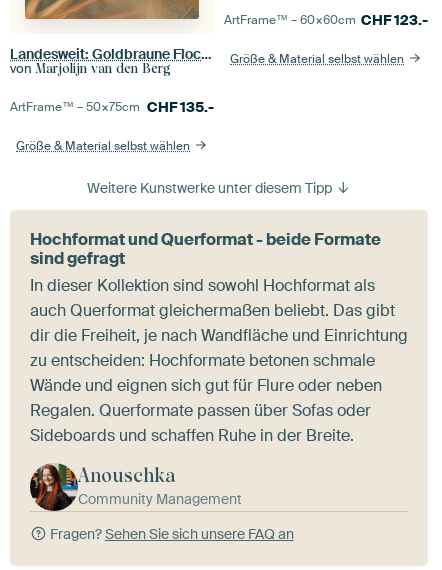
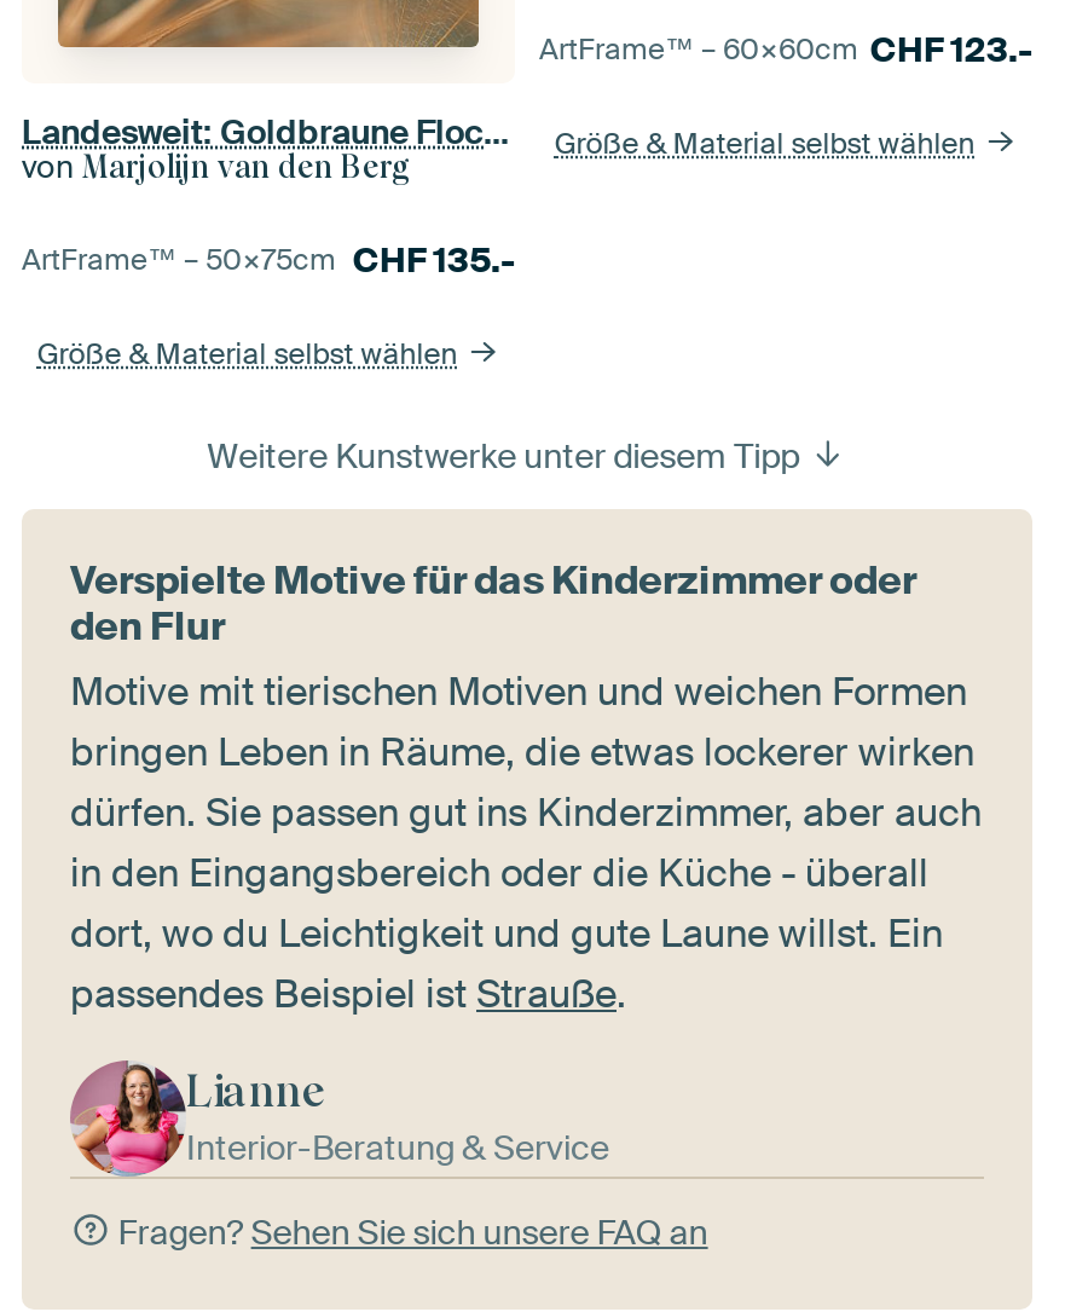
- Hochformat und Querformat - beide Formate
- sind gefragt
- In dieser Kollektion sind sowohl Hochformat als
- auch Querformat gleichermaßen beliebt. Das gibt
- dir die Freiheit, je nach Wandfläche und Einrichtung
- zu entscheiden: Hochformate betonen schmale
- Wände und eignen sich gut für Flure oder neben
- Regalen. Querformate passen über Sofas oder
- Sideboards und schaffen Ruhe in der Breite.
+ Verspielte Motive für das Kinderzimmer oder
+ den Flur
+ Motive mit tierischen Motiven und weichen Formen
+ bringen Leben in Räume, die etwas lockerer wirken
+ dürfen. Sie passen gut ins Kinderzimmer, aber auch
+ in den Eingangsbereich oder die Küche - überall
+ dort, wo du Leichtigkeit und gute Laune willst. Ein
+ passendes Beispiel ist Strauße.

- [image]
- Anouschka
- Community Management
+ [image]
+ Lianne
+ Interior-Beratung & Service
